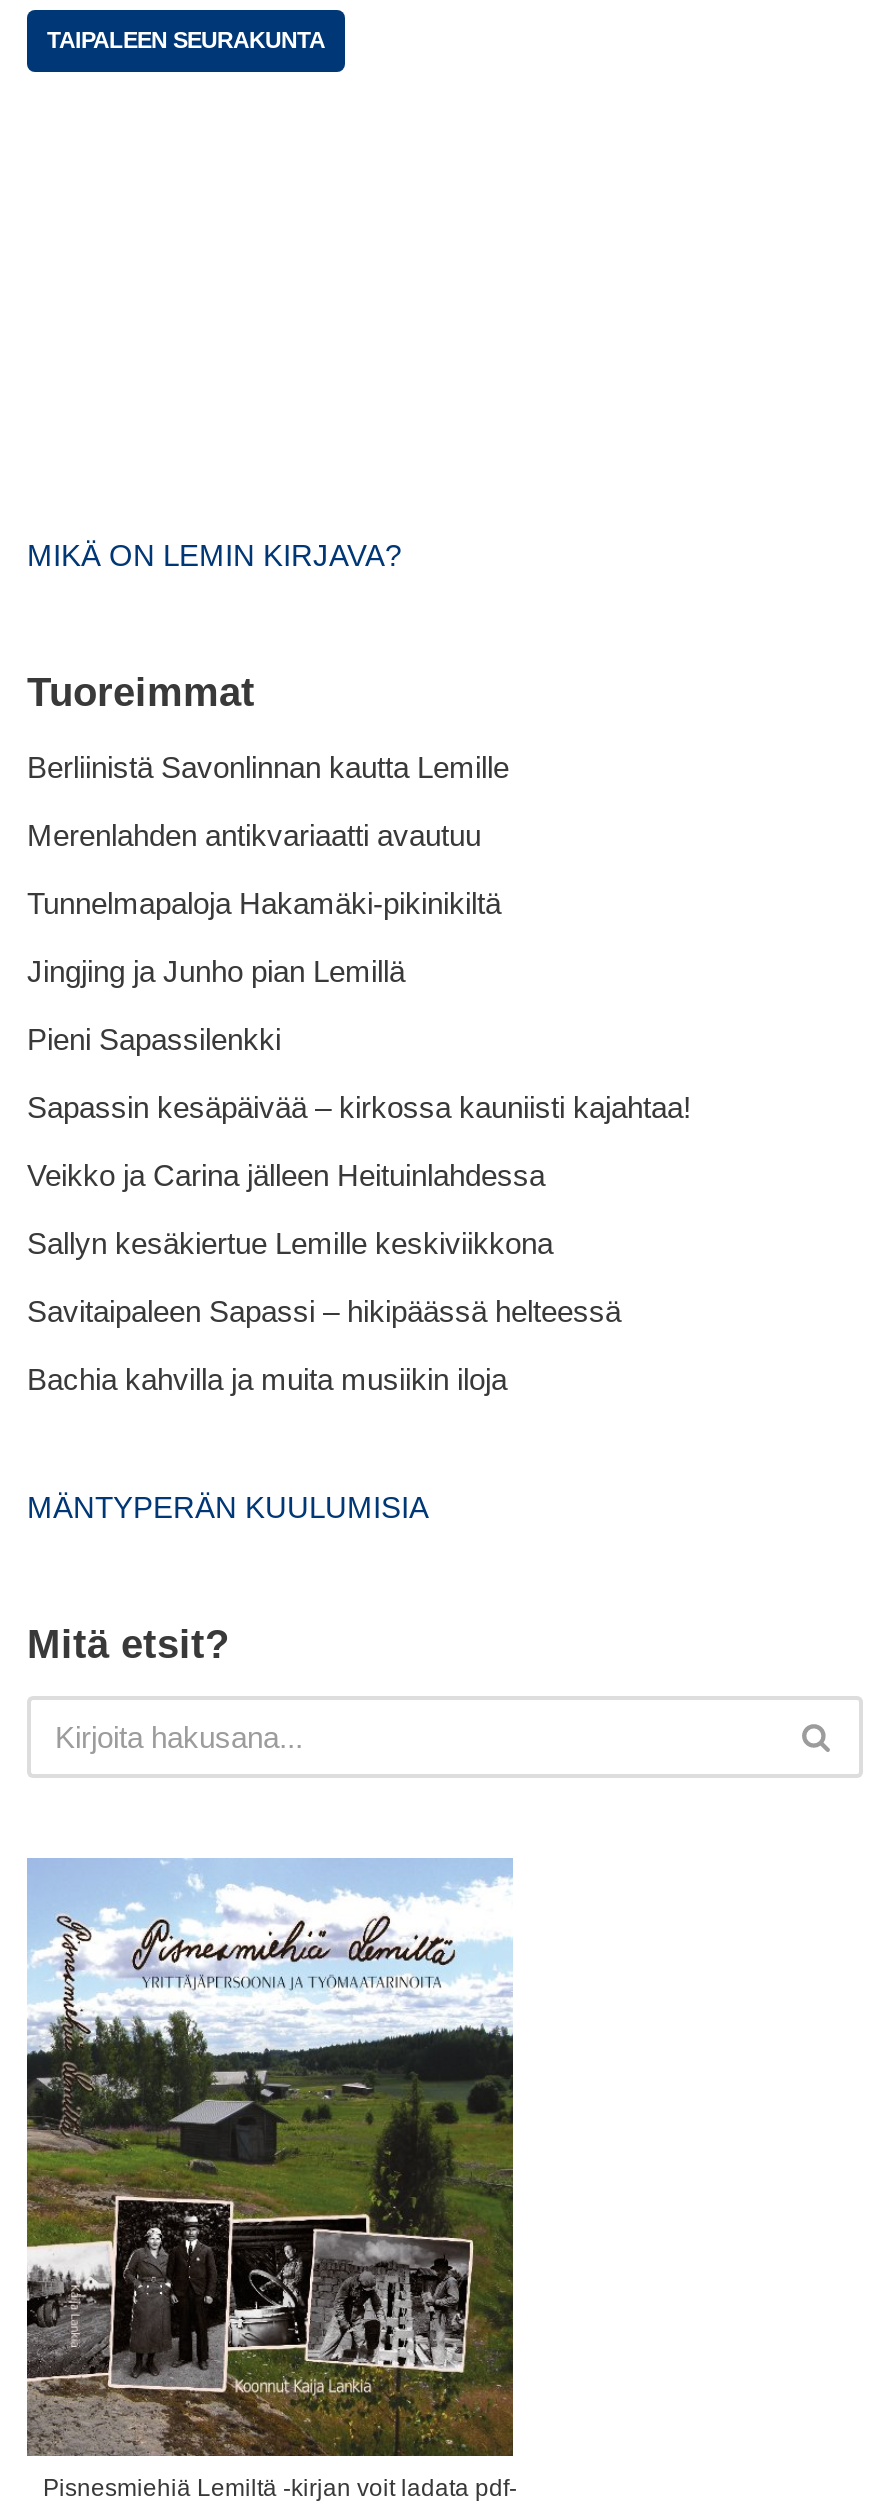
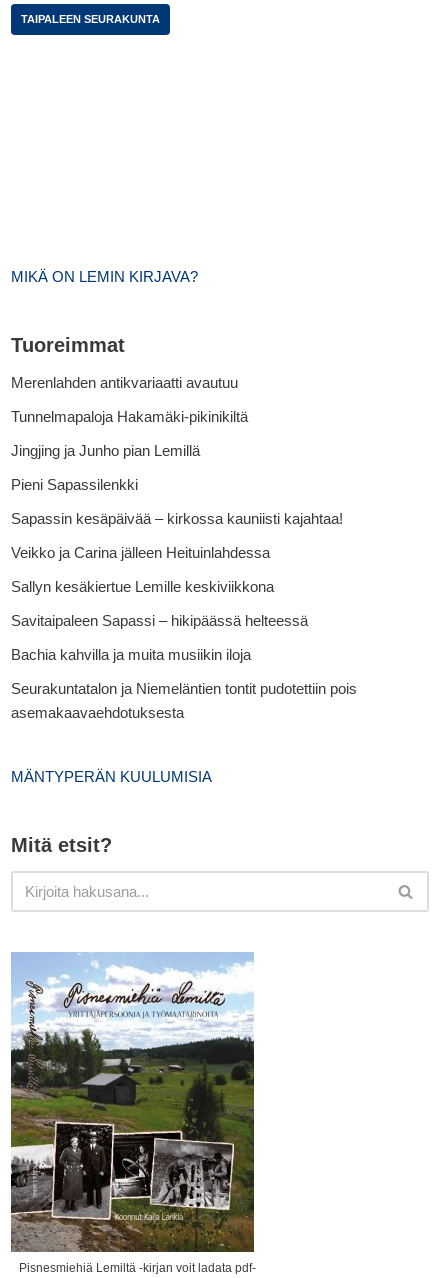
- Berliinistä Savonlinnan kautta Lemille

moved up: Merenlahden antikvariaatti avautuu | Tunnelmapaloja Hakamäki-pikinikiltä | Jingjing ja Junho pian Lemillä | ... | Savitaipaleen Sapassi – hikipäässä helteessä | Bachia kahvilla ja muita musiikin iloja

+ Seurakuntatalon ja Niemeläntien tontit pudotettiin pois
+ asemakaavaehdotuksesta
